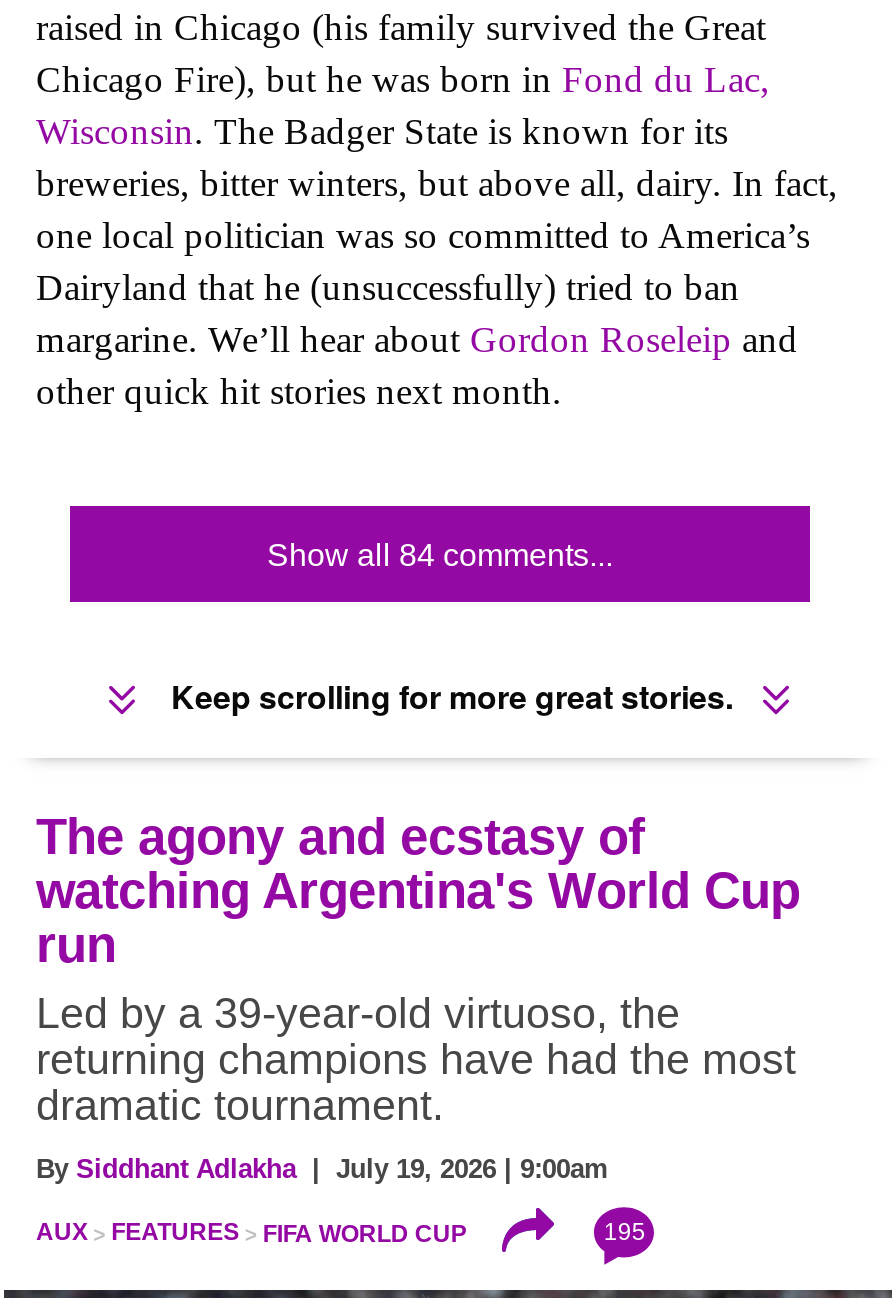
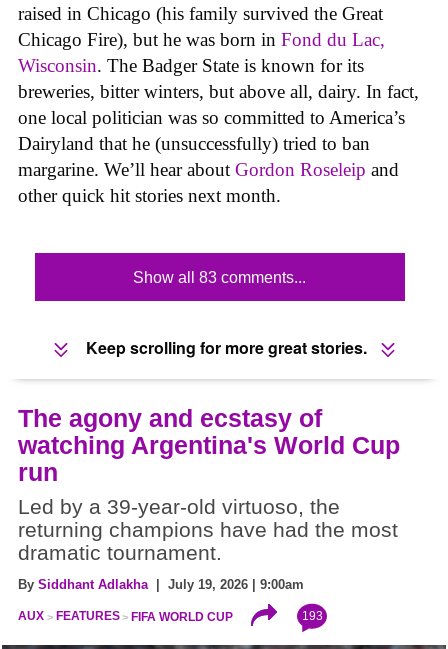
- Show all 84 comments...
+ Show all 83 comments...

- 195
+ 193
